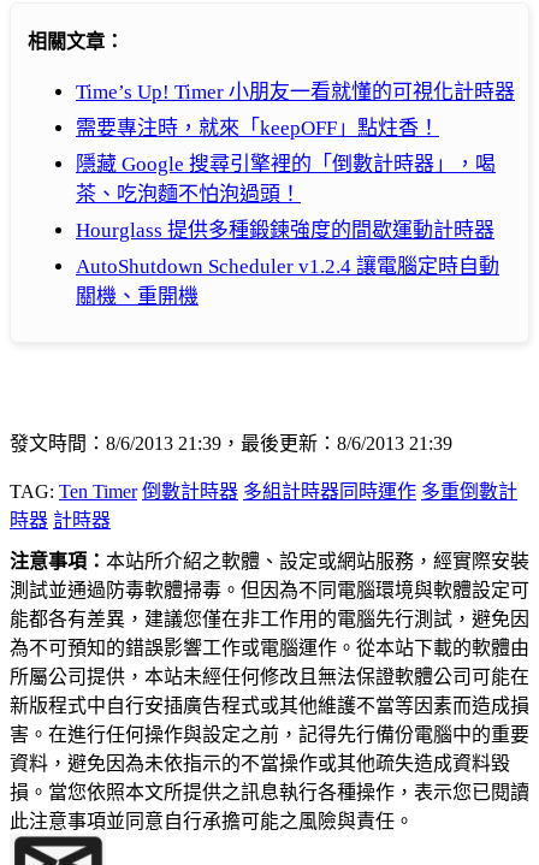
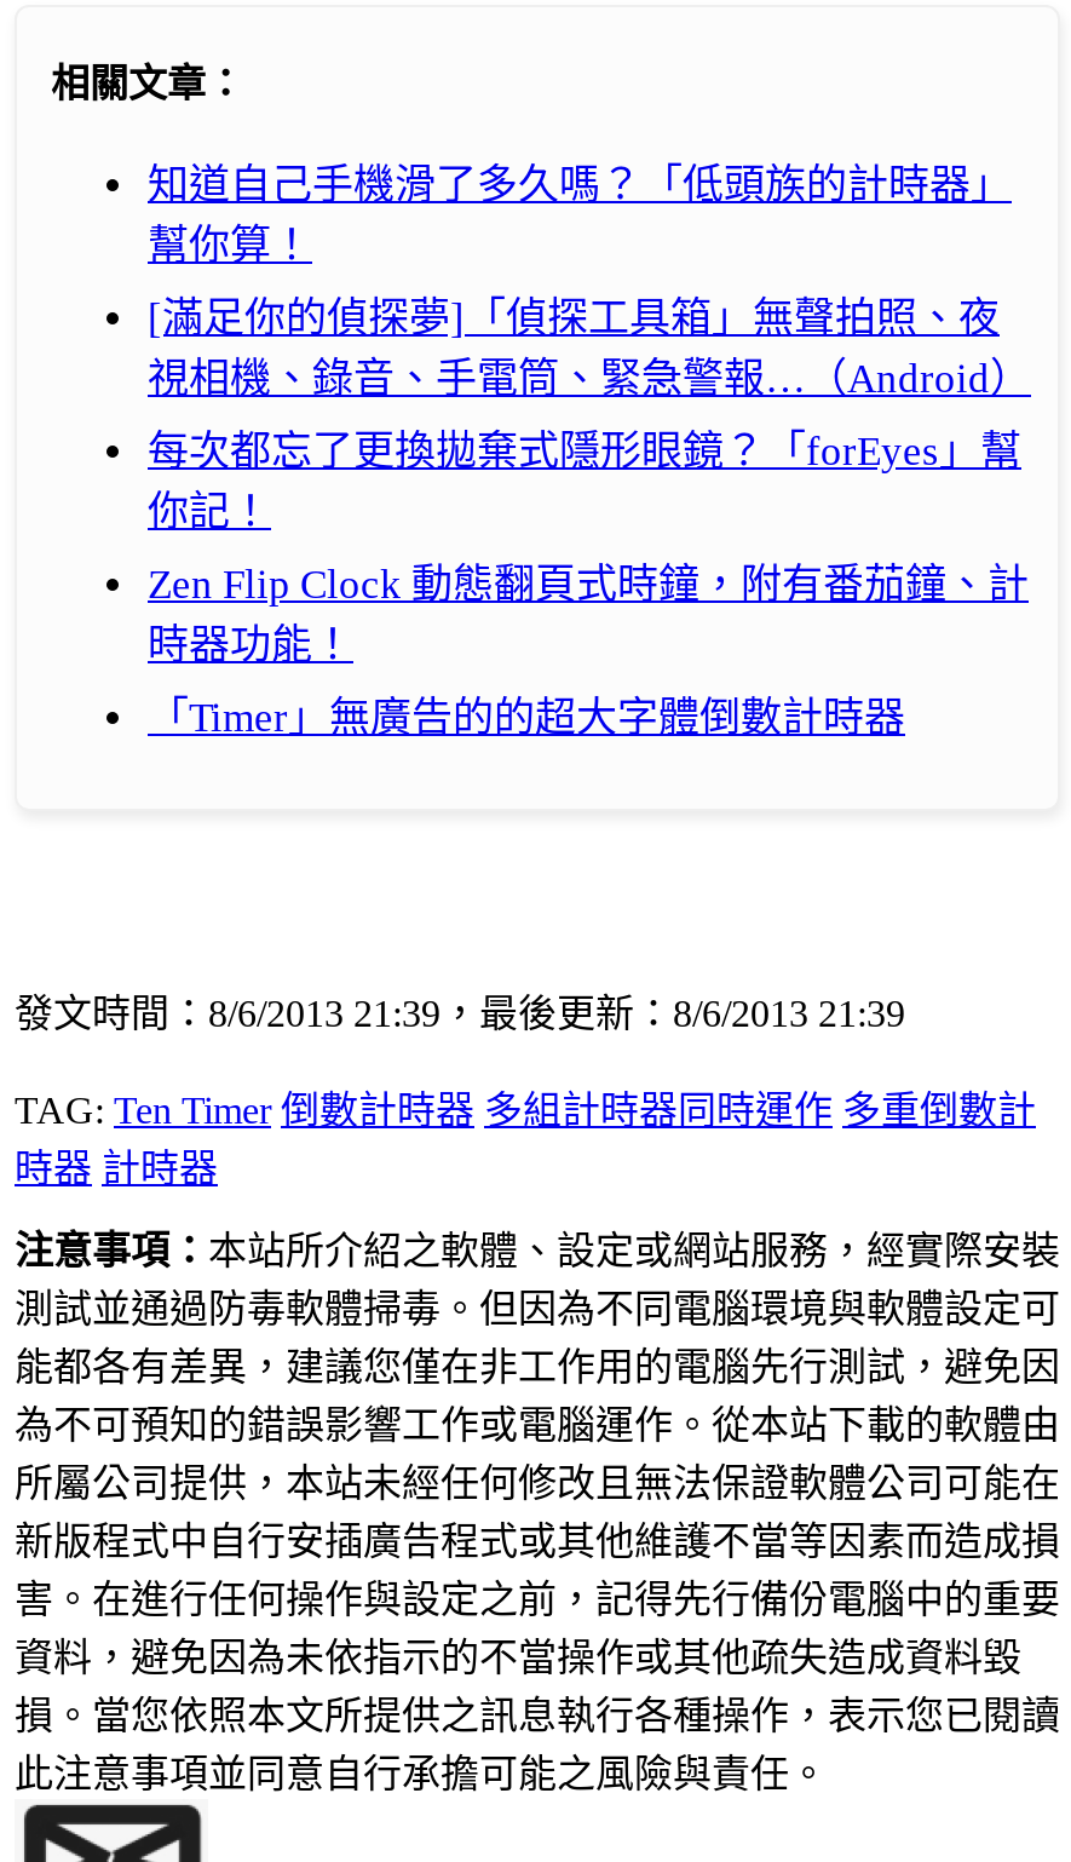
- Time’s Up! Timer 小朋友一看就懂的可視化計時器
+ 知道自己手機滑了多久嗎？「低頭族的計時器」
+ 幫你算！

- 需要專注時，就來「keepOFF」點炷香！
+ [滿足你的偵探夢]「偵探工具箱」無聲拍照、夜
+ 視相機、錄音、手電筒、緊急警報…（Android）

- 隱藏 Google 搜尋引擎裡的「倒數計時器」，喝
- 茶、吃泡麵不怕泡過頭！
+ 每次都忘了更換拋棄式隱形眼鏡？「forEyes」幫
+ 你記！

- Hourglass 提供多種鍛鍊強度的間歇運動計時器
+ Zen Flip Clock 動態翻頁式時鐘，附有番茄鐘、計
+ 時器功能！

- AutoShutdown Scheduler v1.2.4 讓電腦定時自動
- 關機、重開機
+ 「Timer」無廣告的的超大字體倒數計時器
